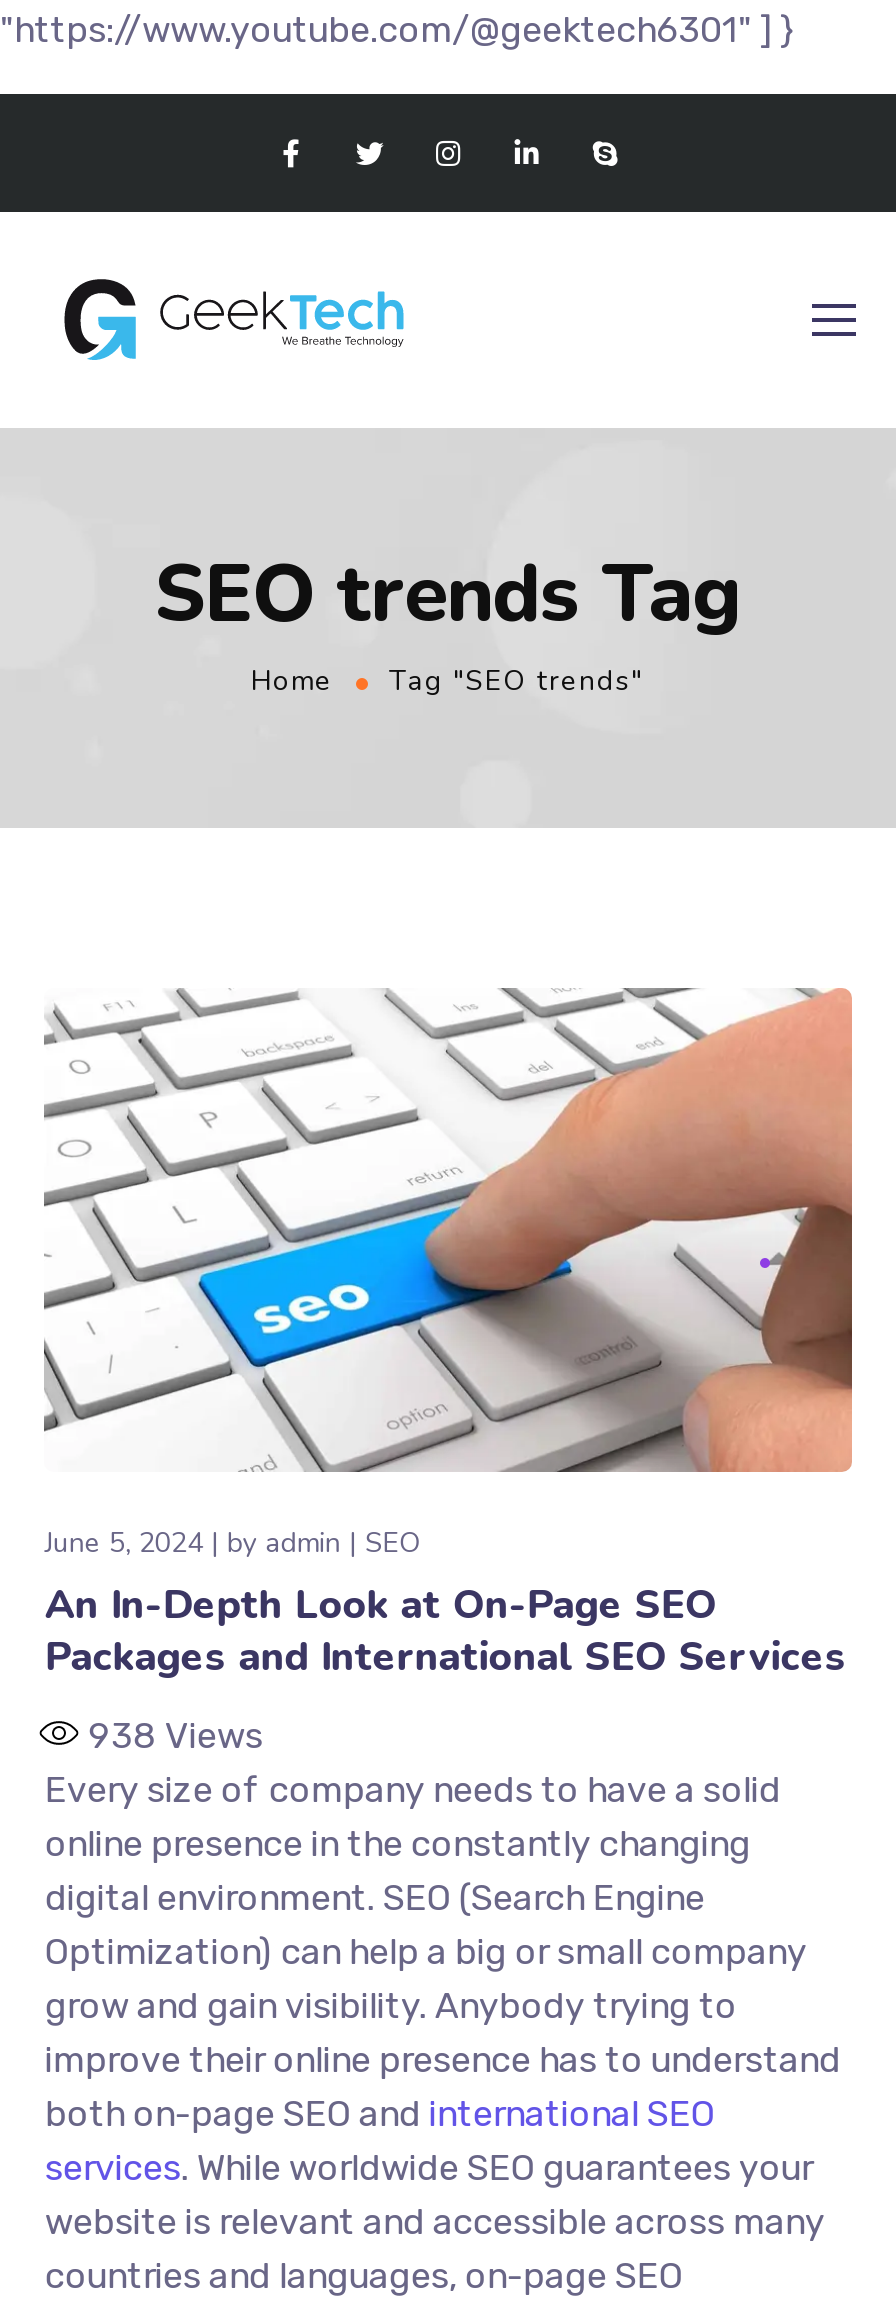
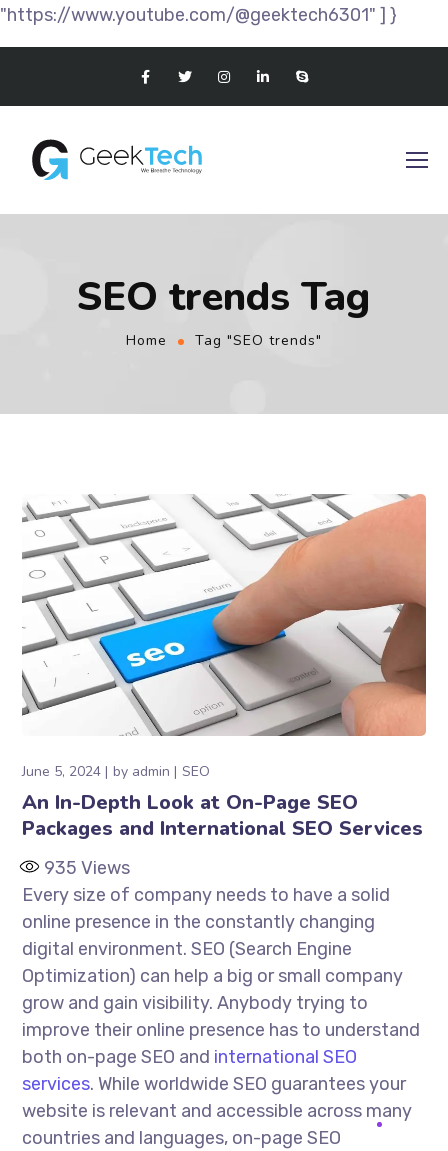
- 938 Views
+ 935 Views
